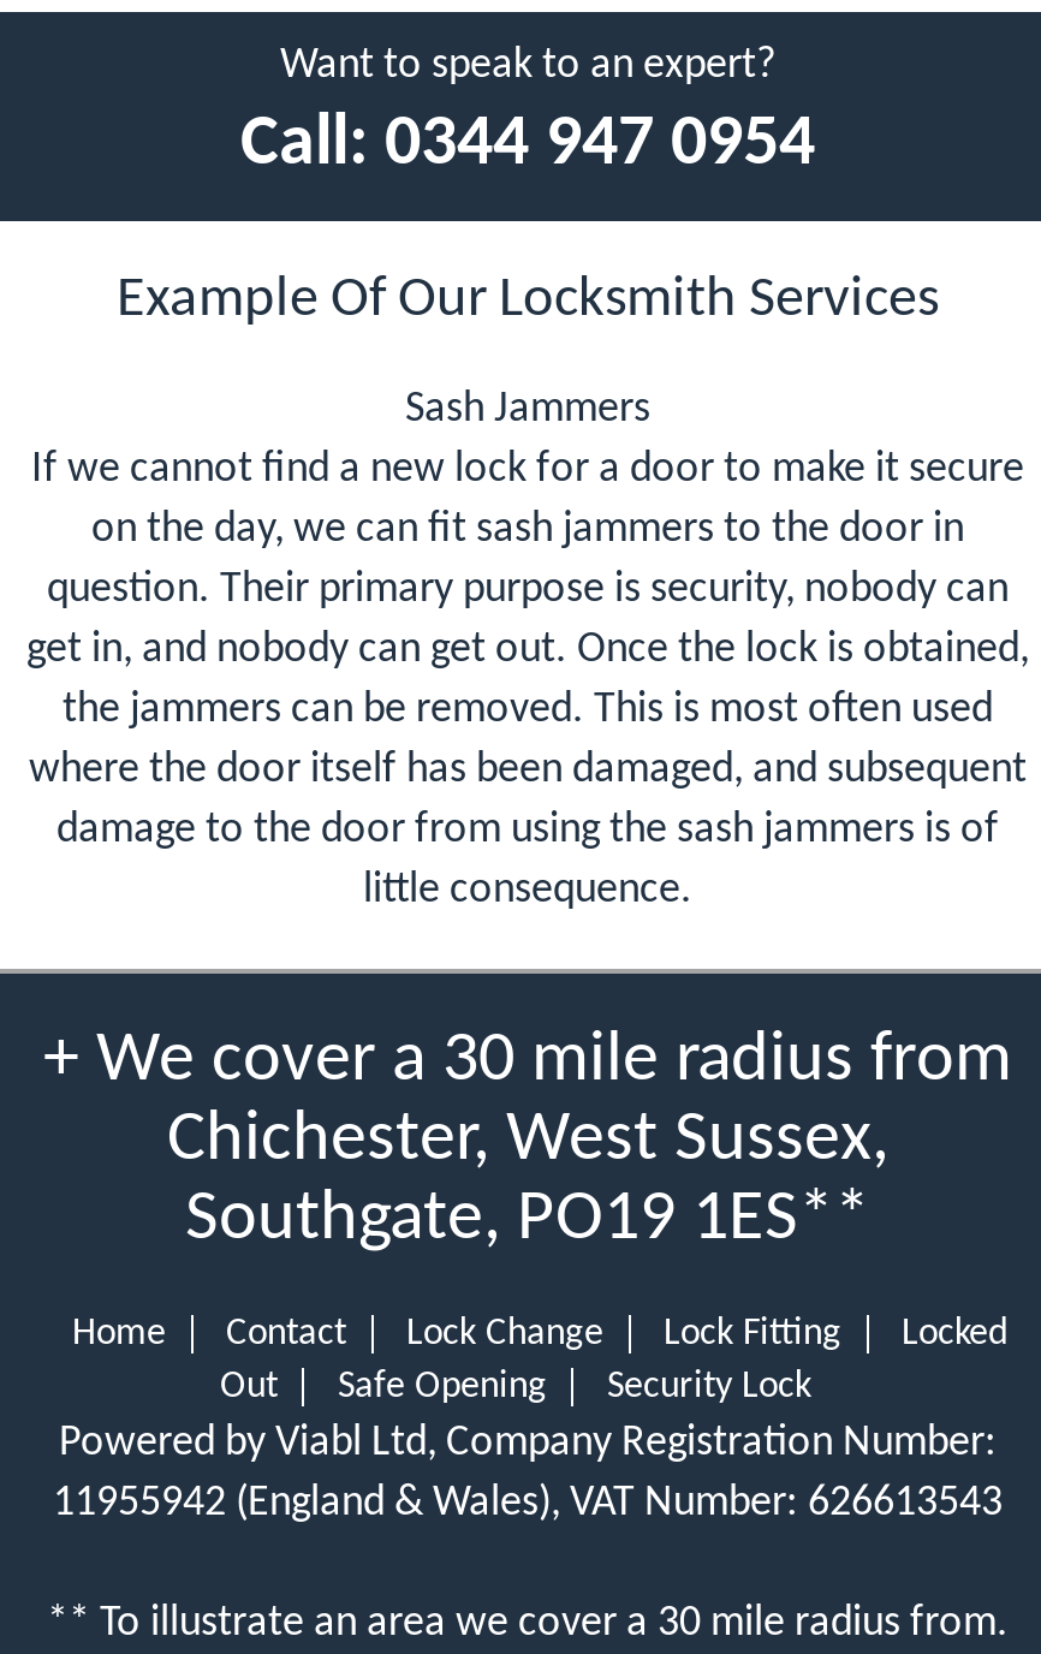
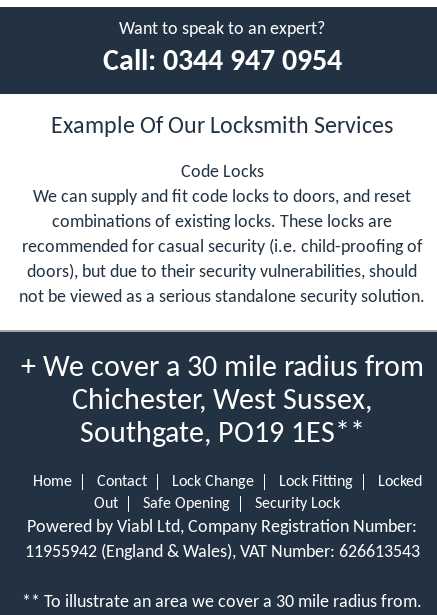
- Sash Jammers
- If we cannot find a new lock for a door to make it secure
- on the day, we can fit sash jammers to the door in
- question. Their primary purpose is security, nobody can
- get in, and nobody can get out. Once the lock is obtained,
- the jammers can be removed. This is most often used
- where the door itself has been damaged, and subsequent
- damage to the door from using the sash jammers is of
- little consequence.
+ Code Locks
+ We can supply and fit code locks to doors, and reset
+ combinations of existing locks. These locks are
+ recommended for casual security (i.e. child-proofing of
+ doors), but due to their security vulnerabilities, should
+ not be viewed as a serious standalone security solution.
